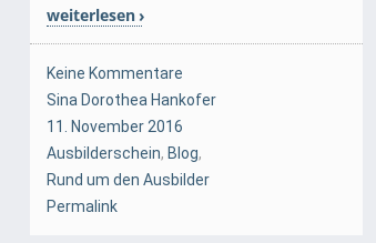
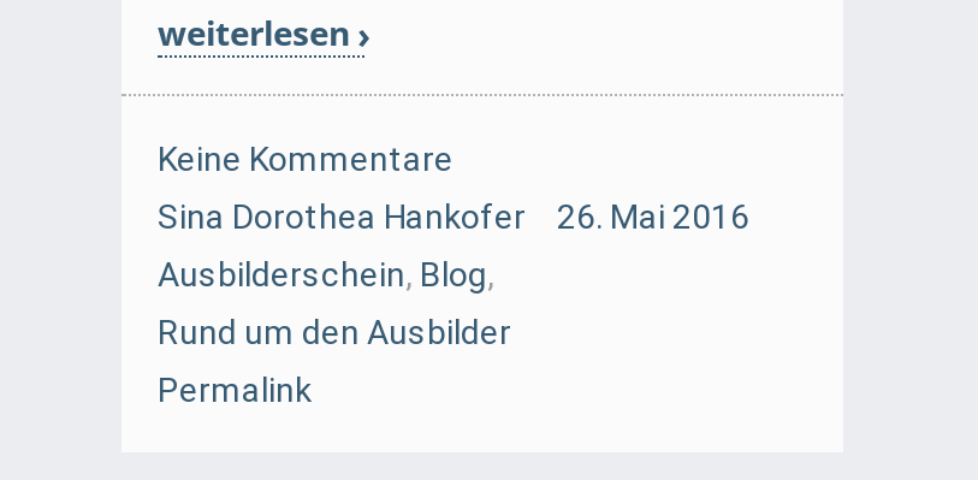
- 11. November 2016
+ 26. Mai 2016
